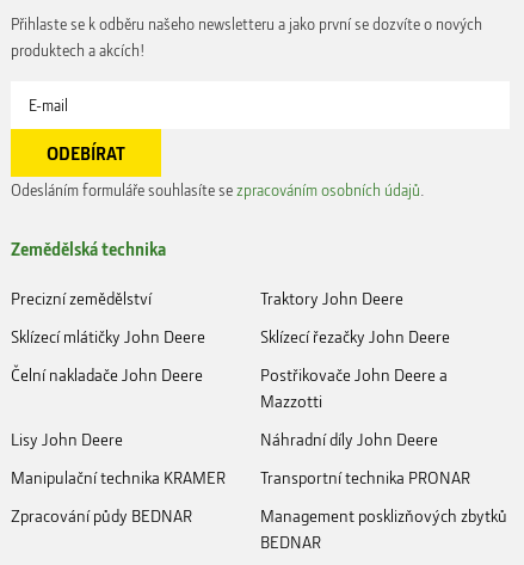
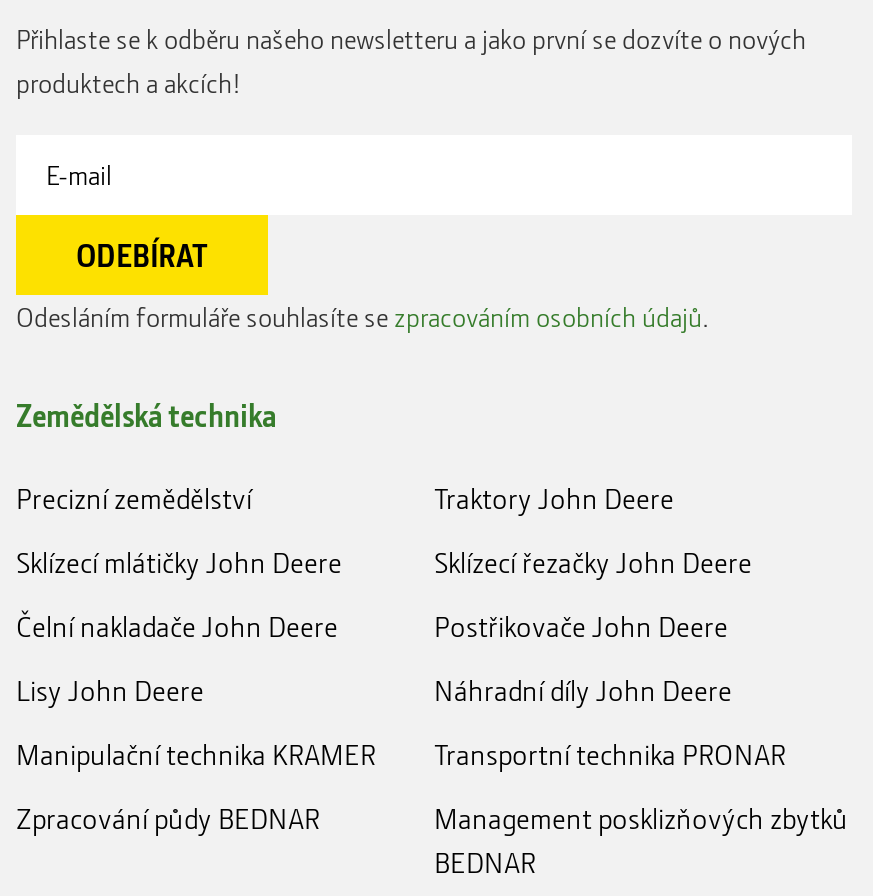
- Postřikovače John Deere a
- Mazzotti
+ Postřikovače John Deere
